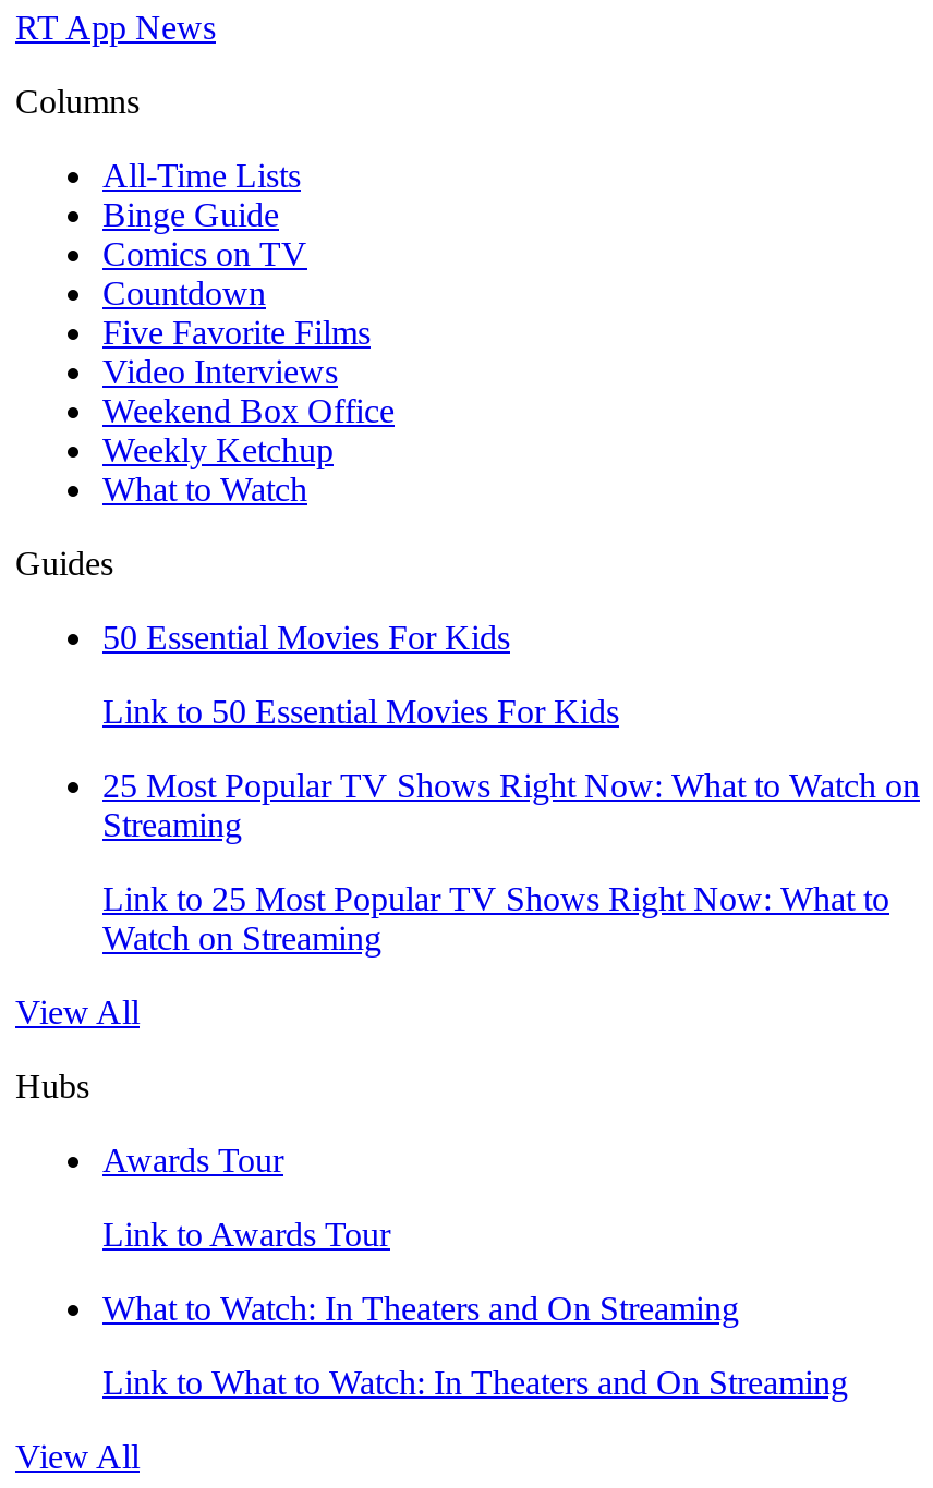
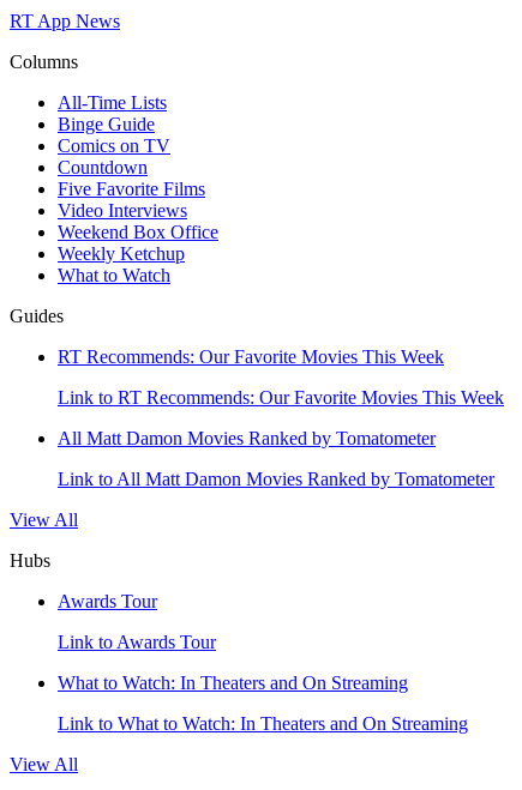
- 50 Essential Movies For Kids
+ RT Recommends: Our Favorite Movies This Week

- Link to 50 Essential Movies For Kids
+ Link to RT Recommends: Our Favorite Movies This Week

- 25 Most Popular TV Shows Right Now: What to Watch on
- Streaming
+ All Matt Damon Movies Ranked by Tomatometer

- Link to 25 Most Popular TV Shows Right Now: What to
- Watch on Streaming
+ Link to All Matt Damon Movies Ranked by Tomatometer
